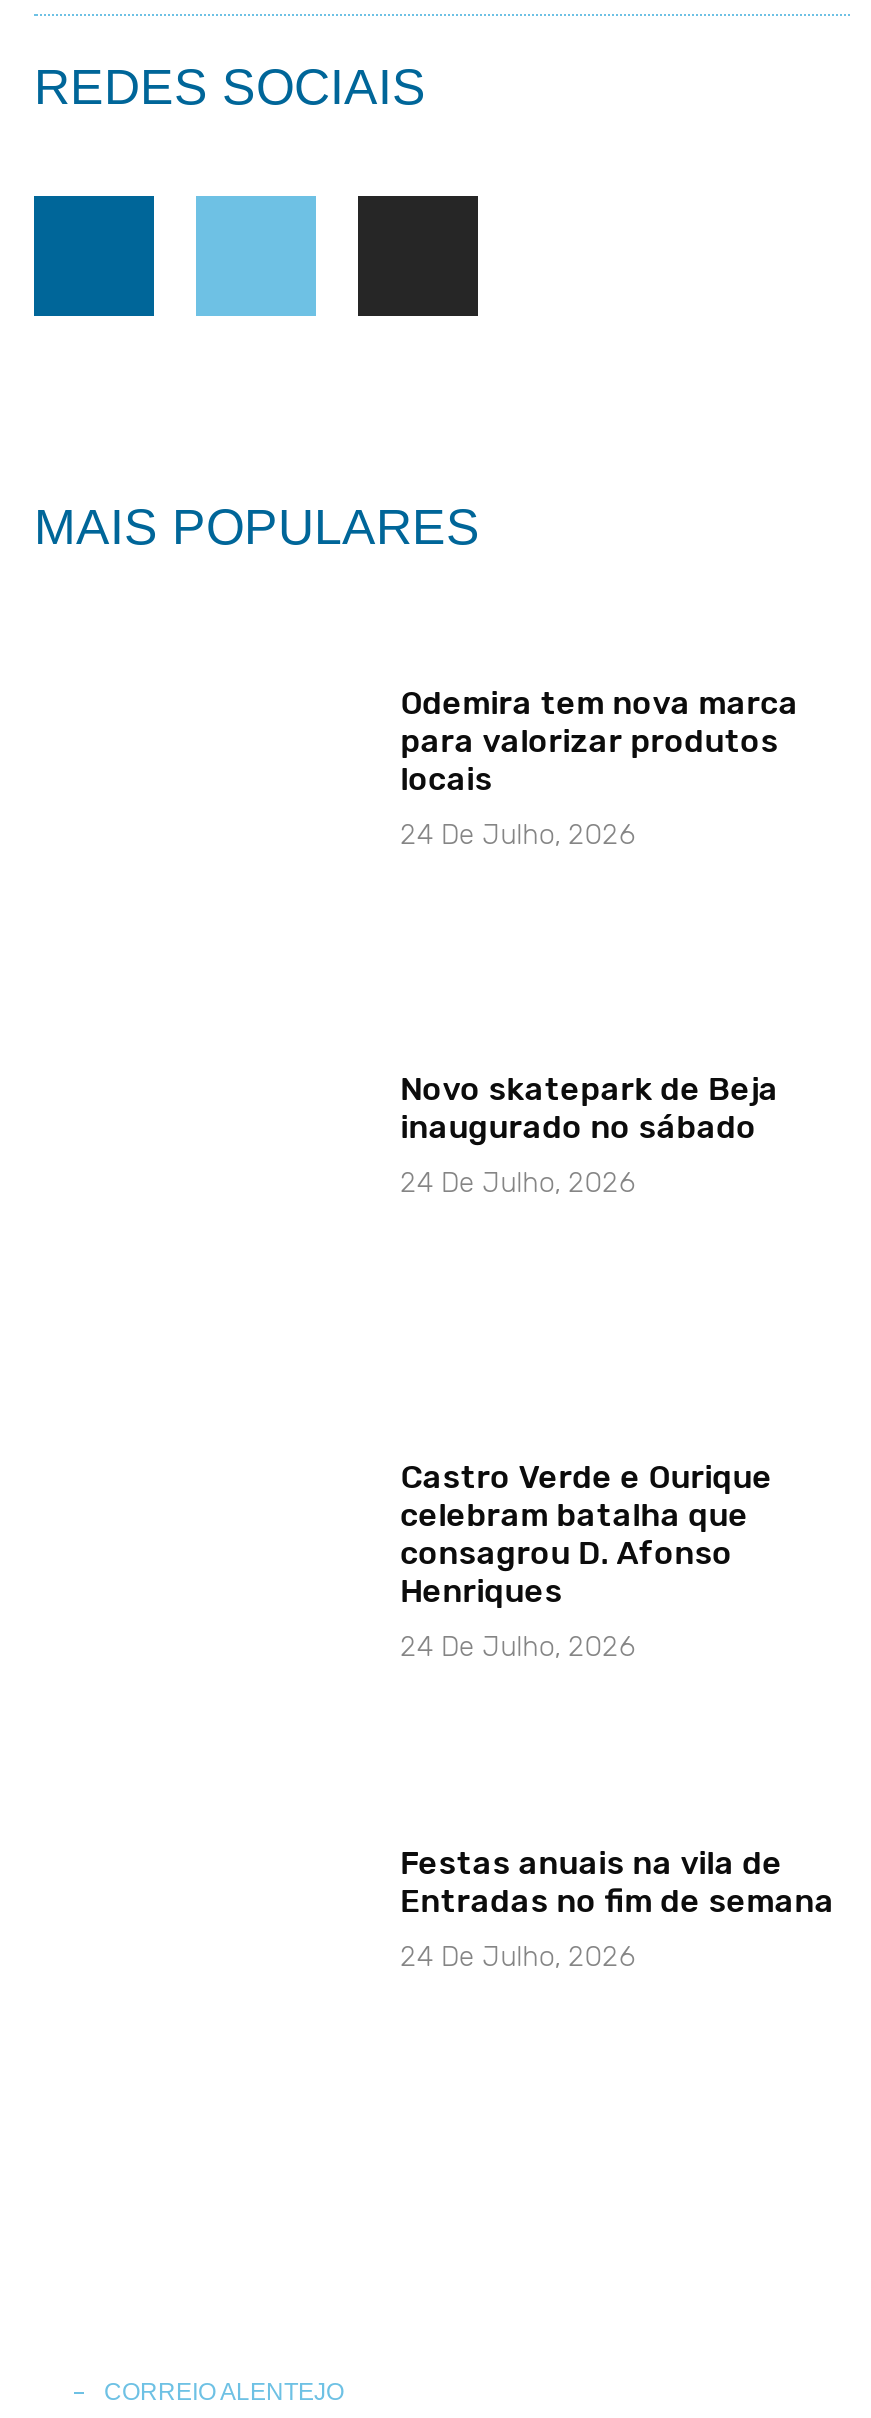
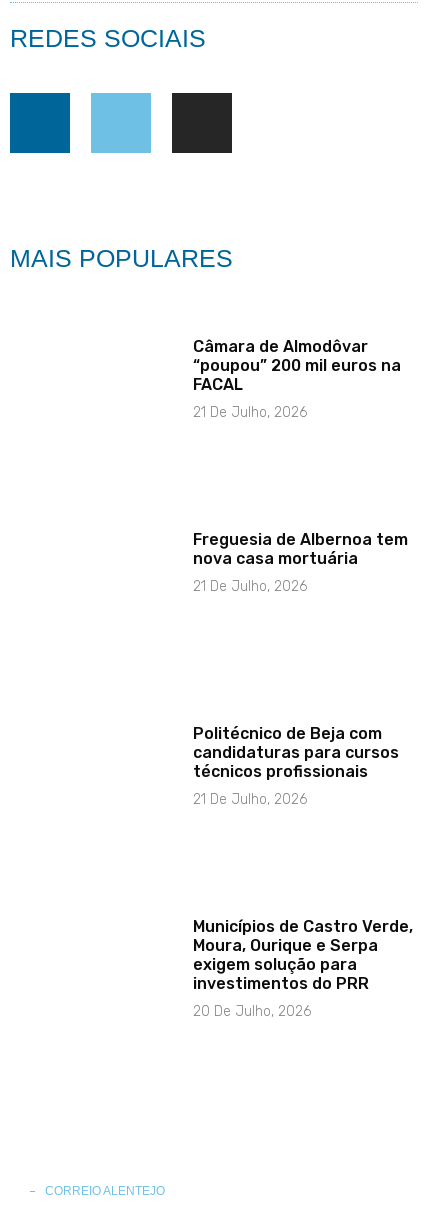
- Odemira tem nova marca
- para valorizar produtos
- locais
+ Câmara de Almodôvar
+ “poupou” 200 mil euros na
+ FACAL

- 24 De Julho, 2026
+ 21 De Julho, 2026

- Novo skatepark de Beja
- inaugurado no sábado
+ Freguesia de Albernoa tem
+ nova casa mortuária

- 24 De Julho, 2026
+ 21 De Julho, 2026

- Castro Verde e Ourique
- celebram batalha que
- consagrou D. Afonso
- Henriques
+ Politécnico de Beja com
+ candidaturas para cursos
+ técnicos profissionais

- 24 De Julho, 2026
+ 21 De Julho, 2026

- Festas anuais na vila de
- Entradas no fim de semana
+ Municípios de Castro Verde,
+ Moura, Ourique e Serpa
+ exigem solução para
+ investimentos do PRR

- 24 De Julho, 2026
+ 20 De Julho, 2026
